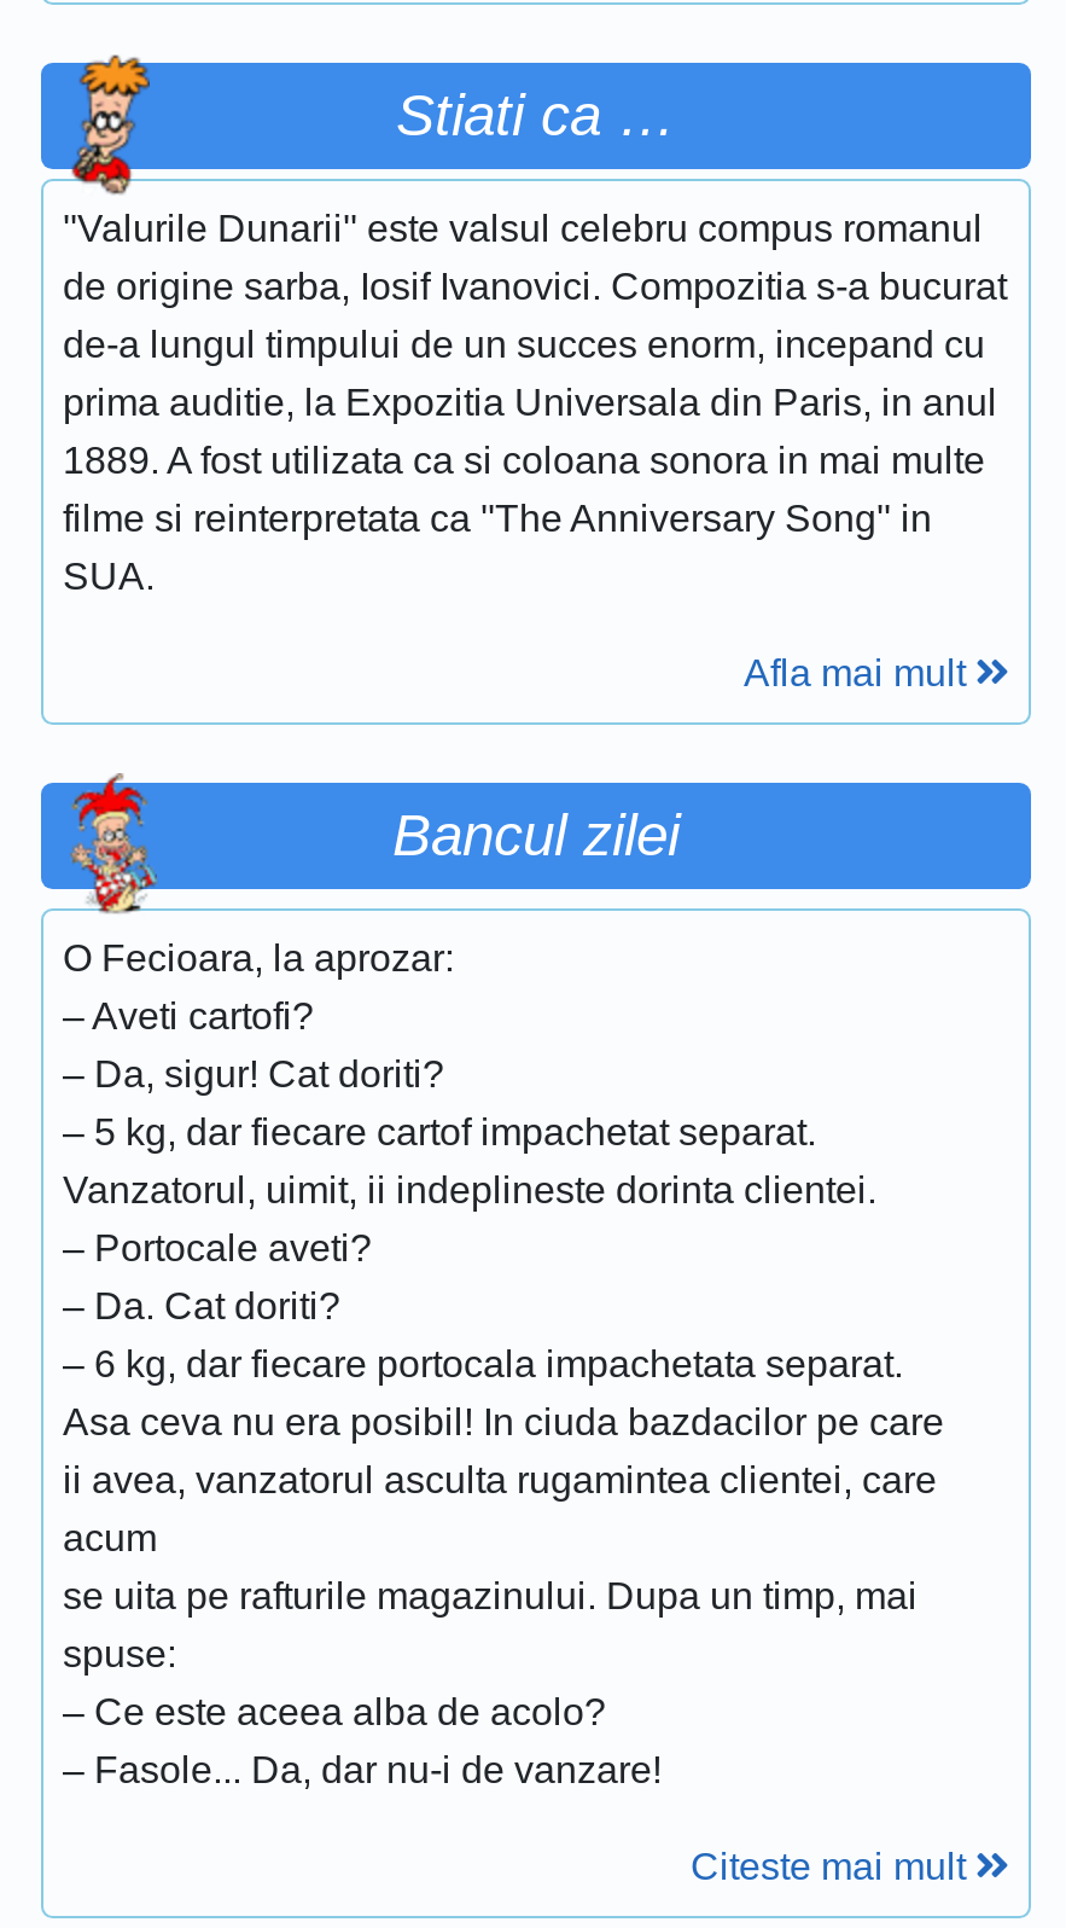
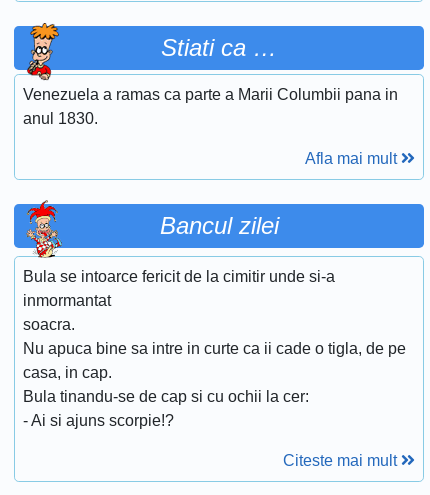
- ''Valurile Dunarii'' este valsul celebru compus romanul
- de origine sarba, Iosif Ivanovici. Compozitia s-a bucurat
- de-a lungul timpului de un succes enorm, incepand cu
- prima auditie, la Expozitia Universala din Paris, in anul
- 1889. A fost utilizata ca si coloana sonora in mai multe
- filme si reinterpretata ca ''The Anniversary Song'' in
- SUA.
+ Venezuela a ramas ca parte a Marii Columbii pana in
+ anul 1830.

- O Fecioara, la aprozar:
- – Aveti cartofi?
- – Da, sigur! Cat doriti?
- – 5 kg, dar fiecare cartof impachetat separat.
- Vanzatorul, uimit, ii indeplineste dorinta clientei.
- – Portocale aveti?
- – Da. Cat doriti?
- – 6 kg, dar fiecare portocala impachetata separat.
- Asa ceva nu era posibil! In ciuda bazdacilor pe care
- ii avea, vanzatorul asculta rugamintea clientei, care
- acum
- se uita pe rafturile magazinului. Dupa un timp, mai
- spuse:
- – Ce este aceea alba de acolo?
- – Fasole... Da, dar nu-i de vanzare!
+ Bula se intoarce fericit de la cimitir unde si-a
+ inmormantat
+ soacra.
+ Nu apuca bine sa intre in curte ca ii cade o tigla, de pe
+ casa, in cap.
+ Bula tinandu-se de cap si cu ochii la cer:
+ - Ai si ajuns scorpie!?
